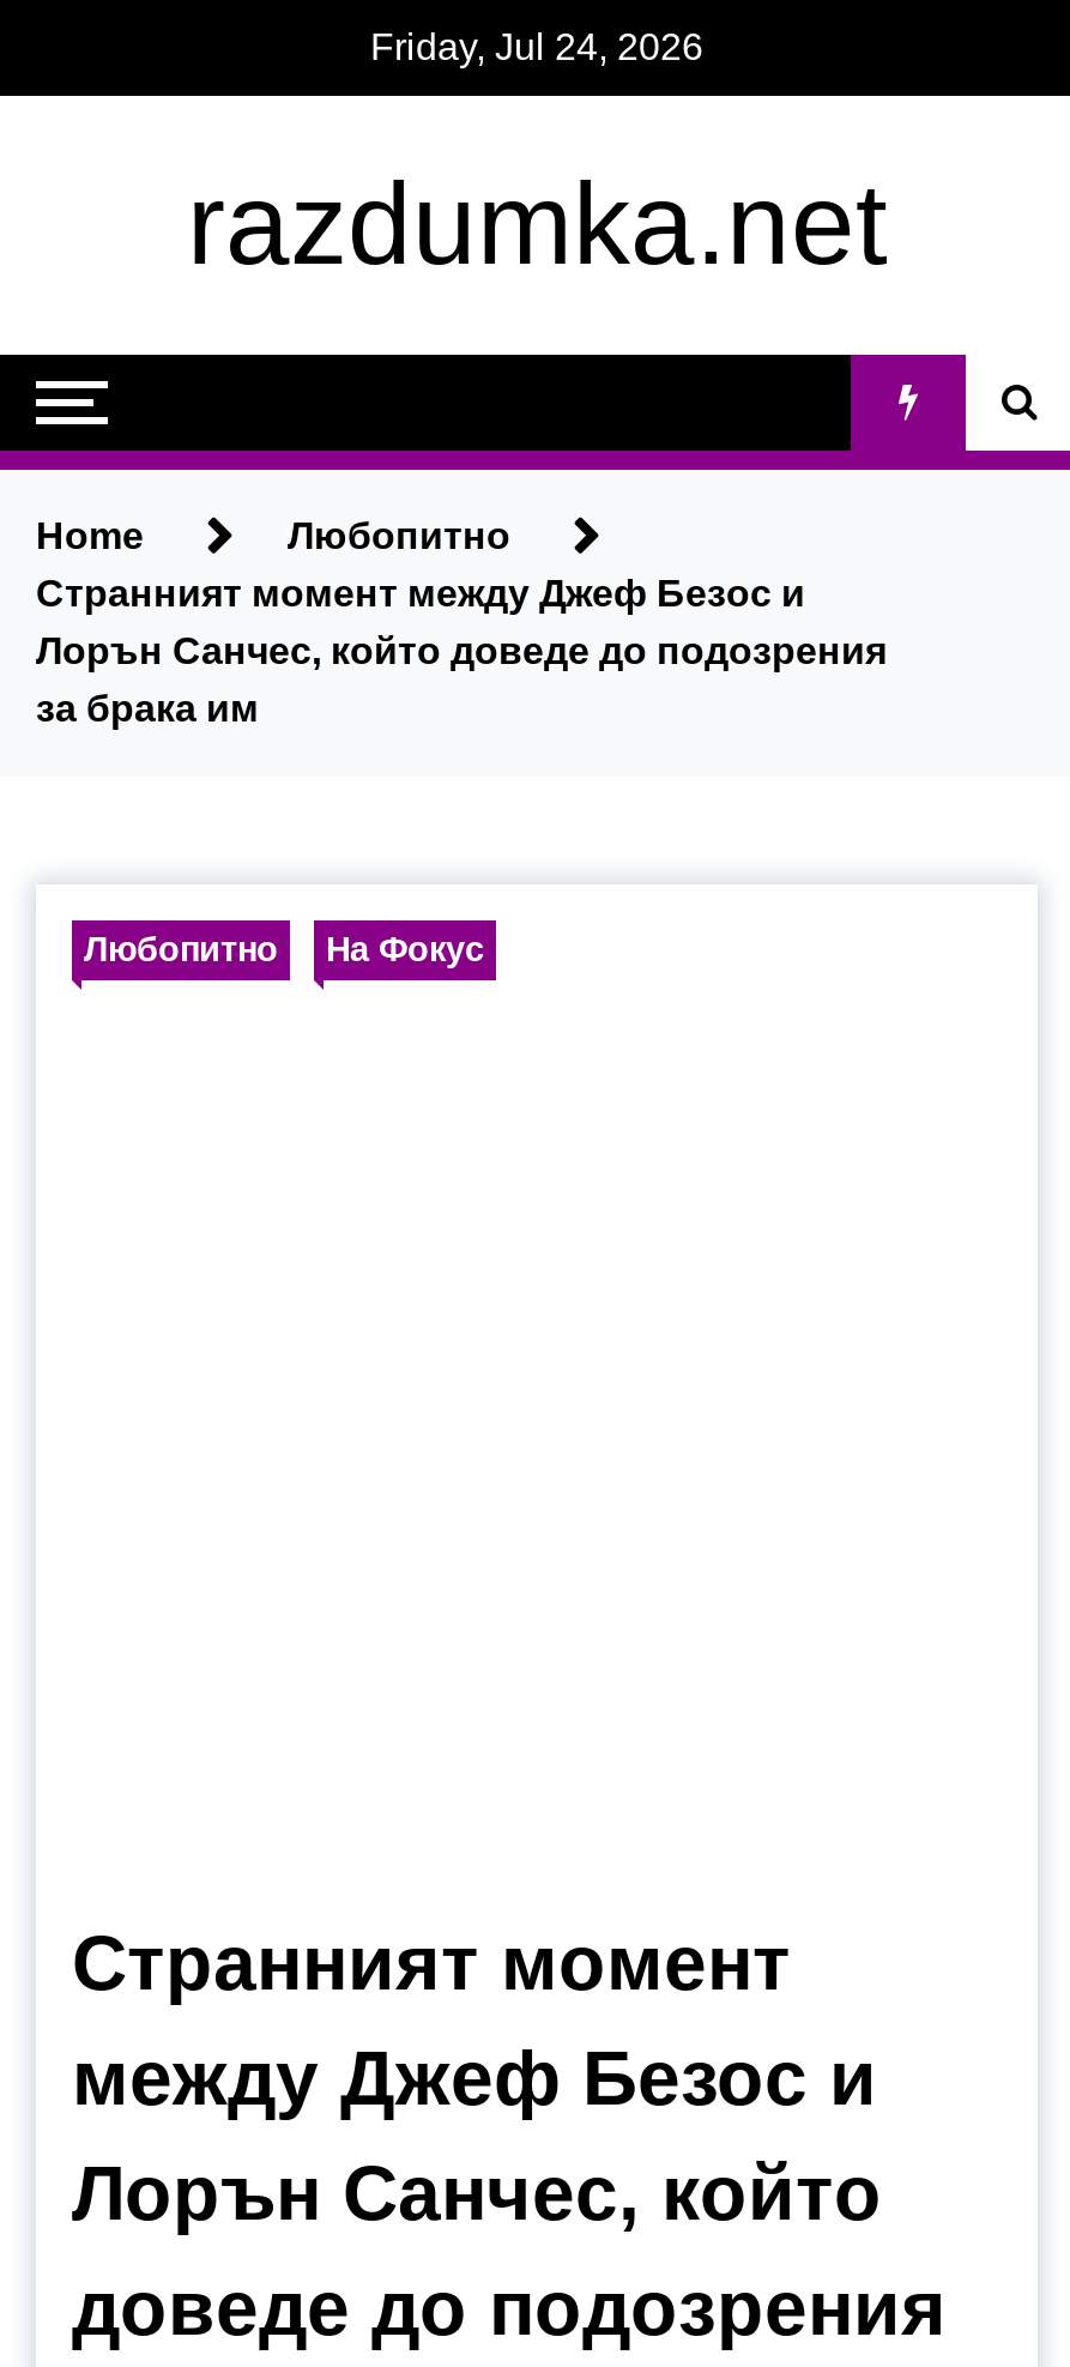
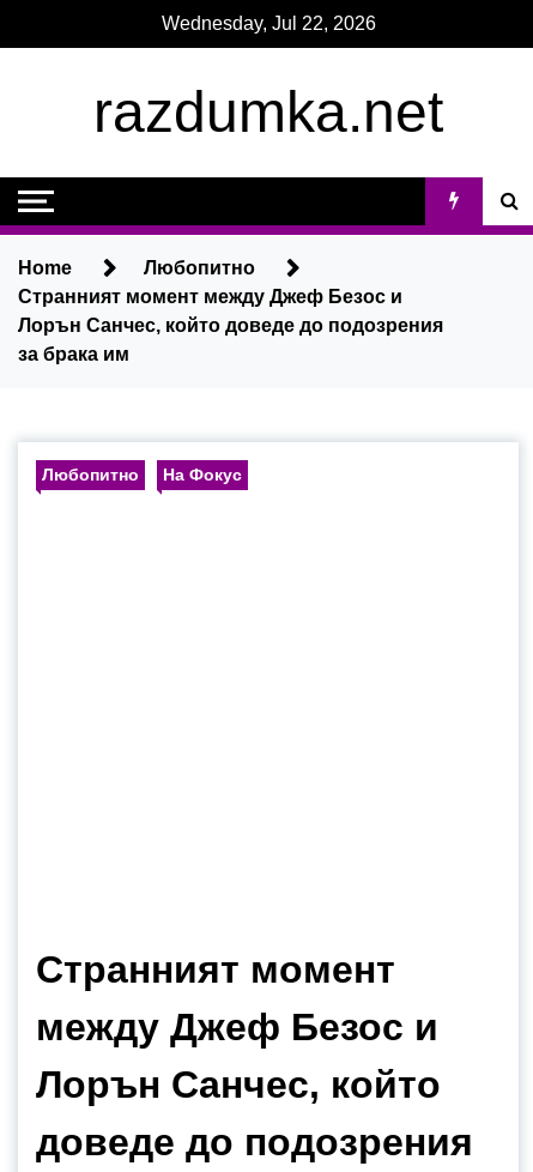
- Friday, Jul 24, 2026
+ Wednesday, Jul 22, 2026
